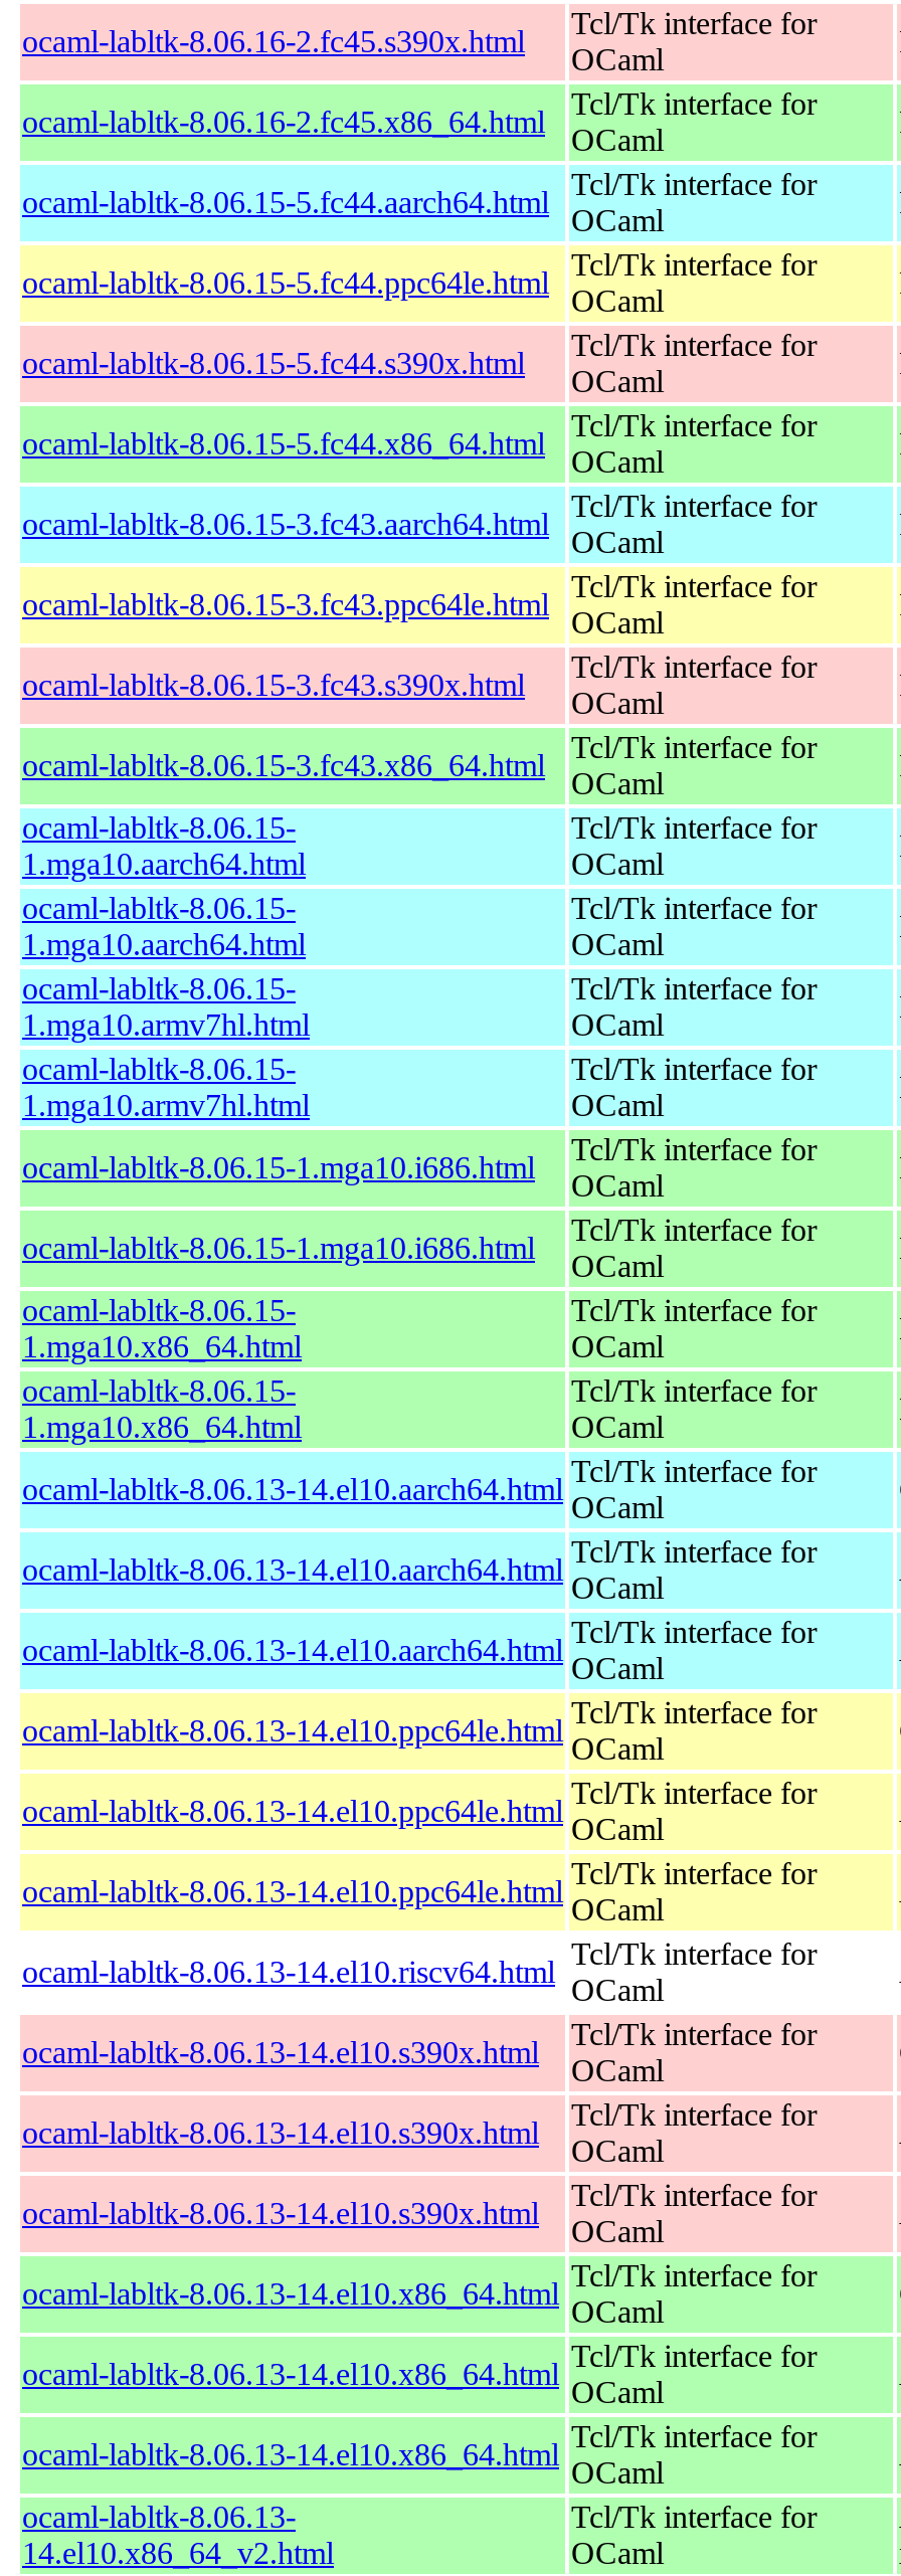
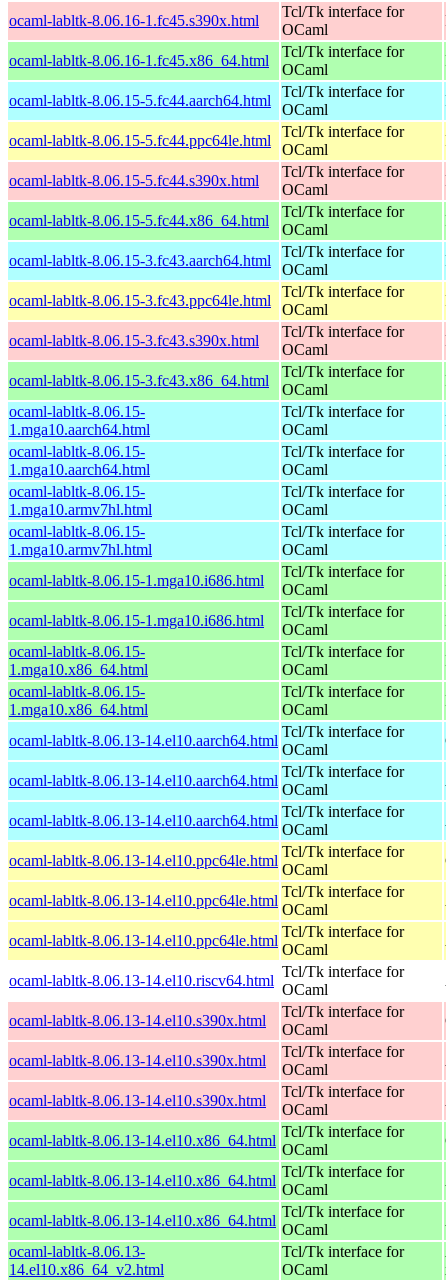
- ocaml-labltk-8.06.16-2.fc45.s390x.html
+ ocaml-labltk-8.06.16-1.fc45.s390x.html

- ocaml-labltk-8.06.16-2.fc45.x86_64.html
+ ocaml-labltk-8.06.16-1.fc45.x86_64.html
